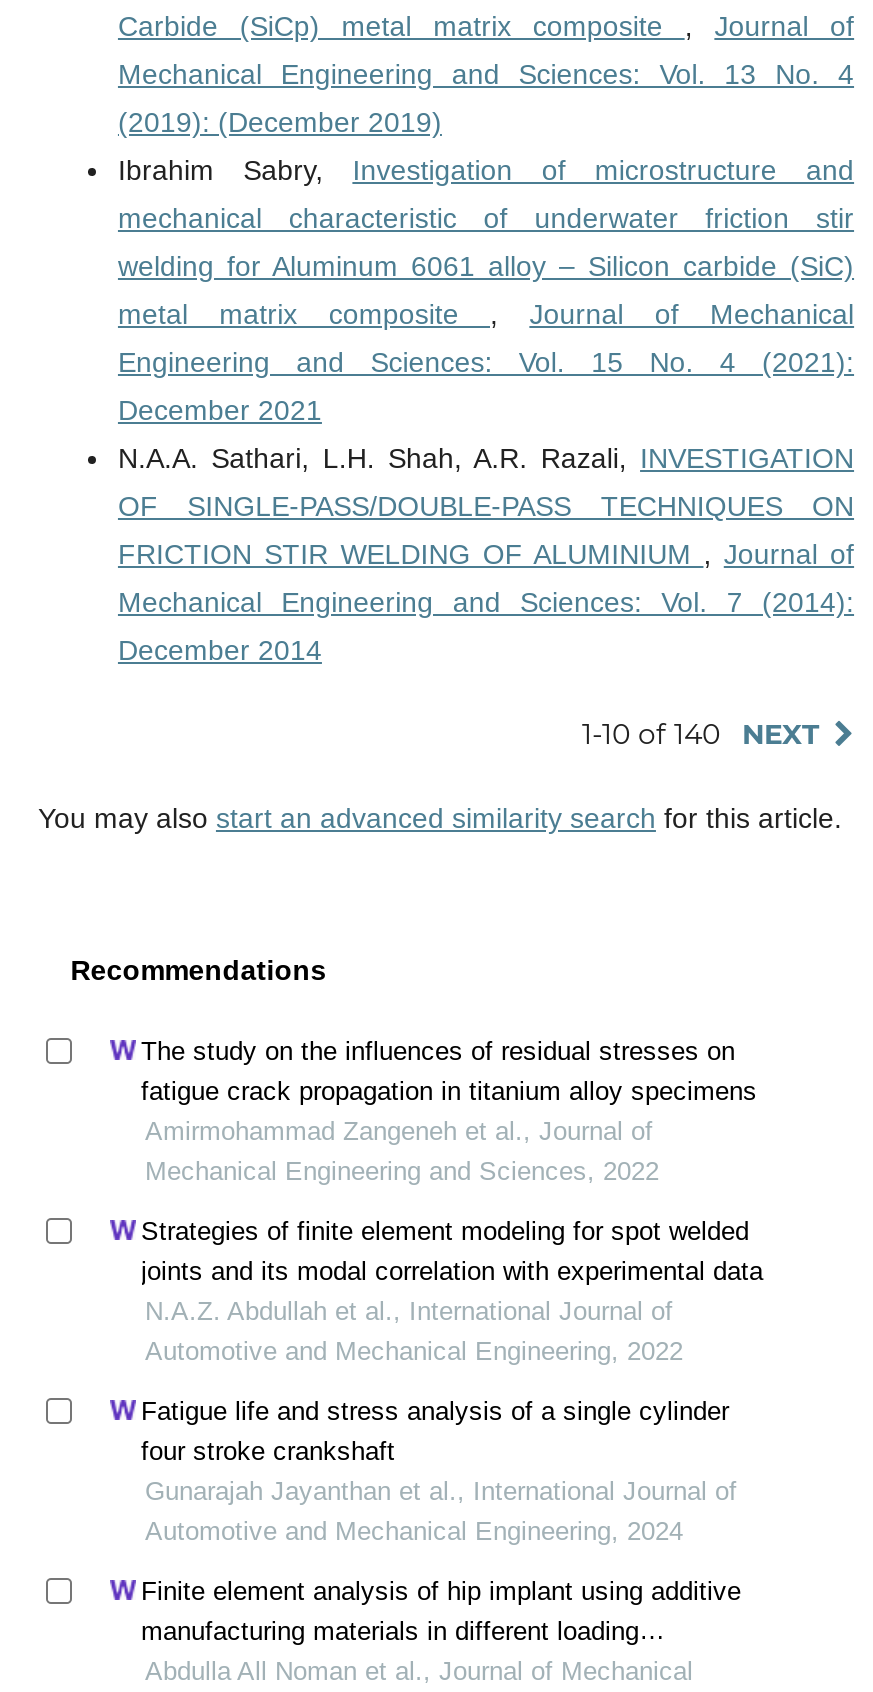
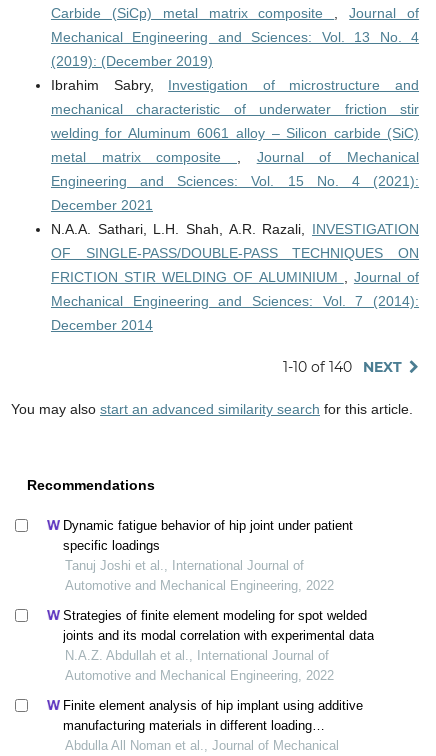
- The study on the influences of residual stresses on
- fatigue crack propagation in titanium alloy specimens
- Amirmohammad Zangeneh et al., Journal of
- Mechanical Engineering and Sciences, 2022
+ Dynamic fatigue behavior of hip joint under patient
+ specific loadings
+ Tanuj Joshi et al., International Journal of
+ Automotive and Mechanical Engineering, 2022

- Fatigue life and stress analysis of a single cylinder
- four stroke crankshaft
- Gunarajah Jayanthan et al., International Journal of
- Automotive and Mechanical Engineering, 2024
